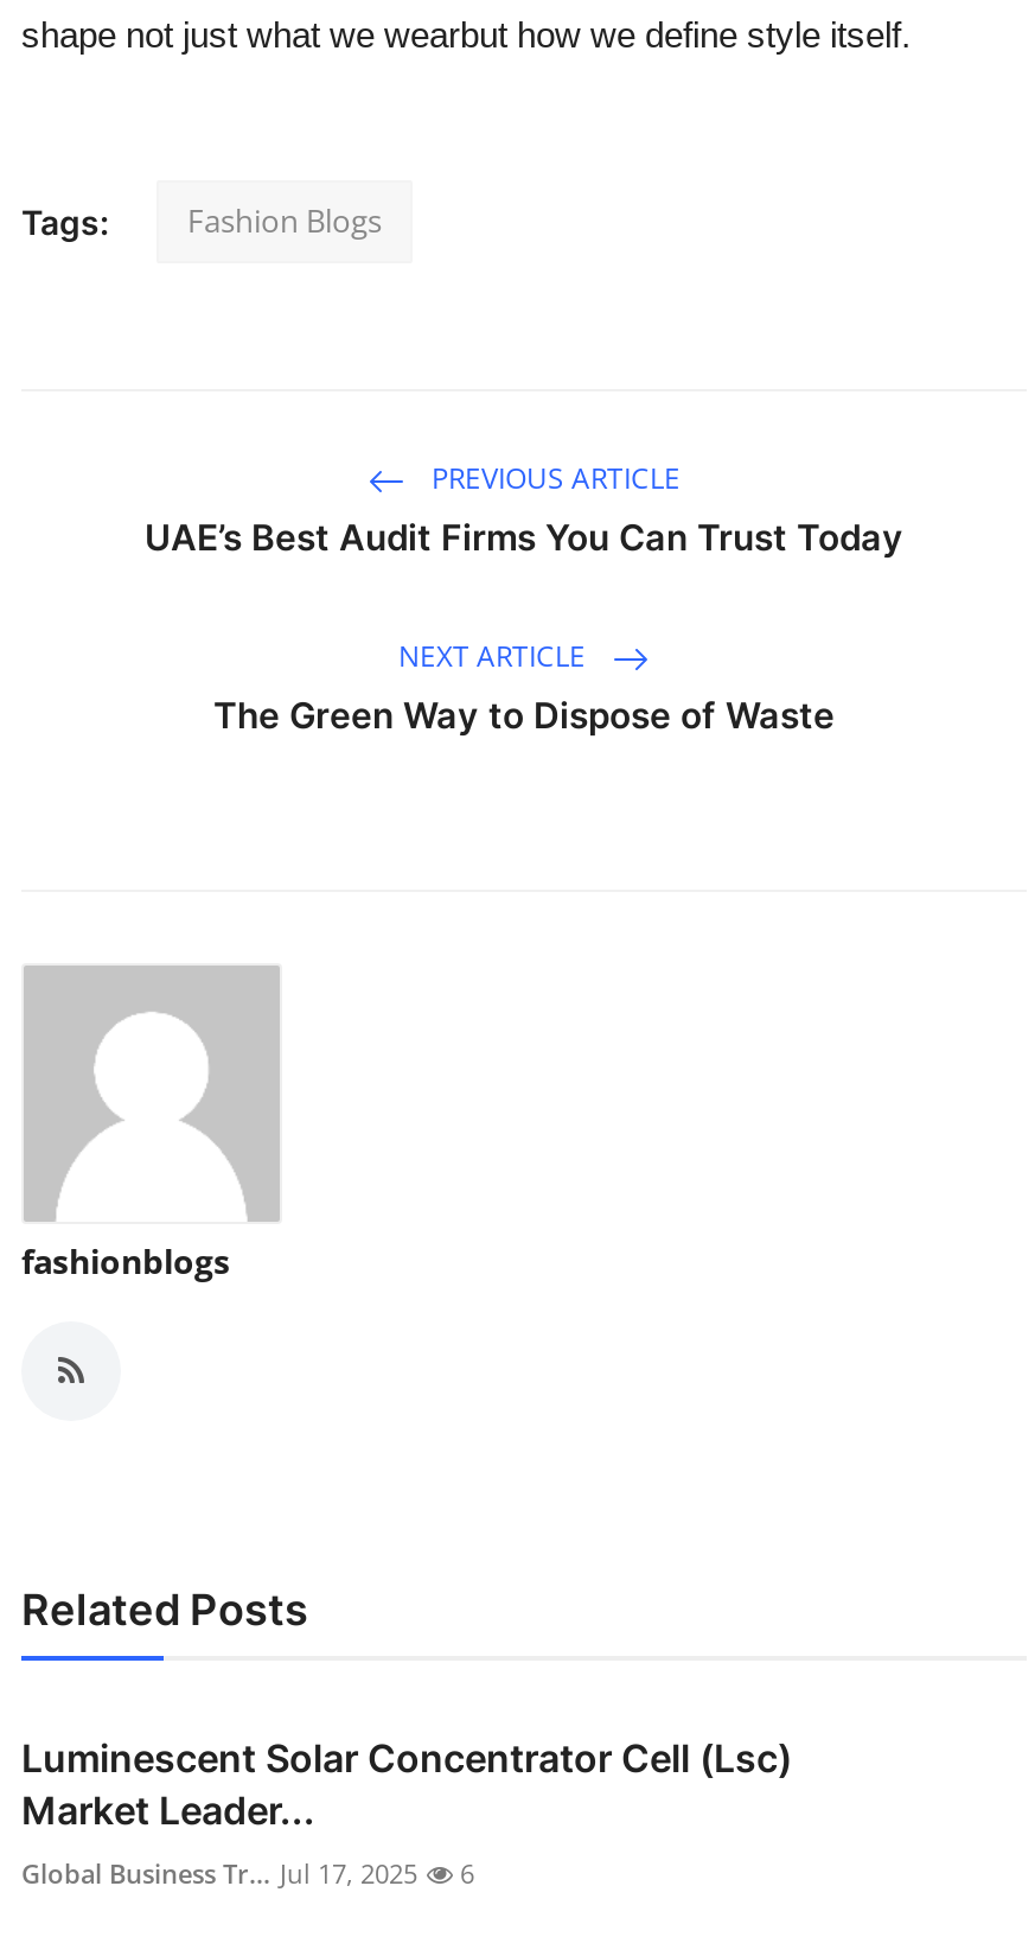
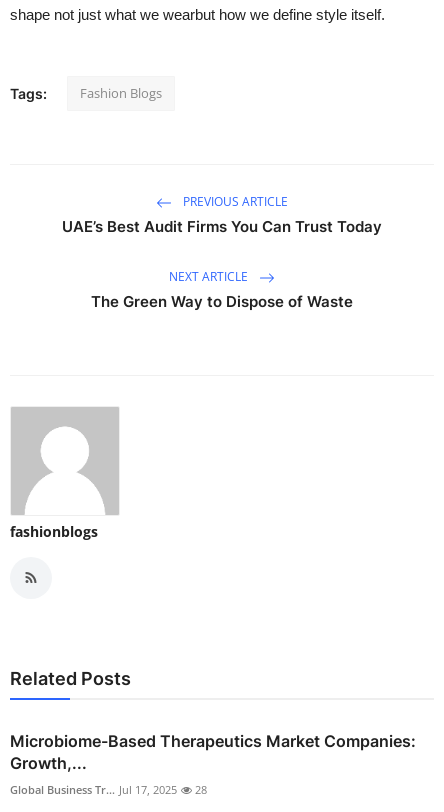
- Luminescent Solar Concentrator Cell (Lsc)
- Market Leader...
+ Microbiome-Based Therapeutics Market Companies:
+ Growth,...

- Global Business Tr... Jul 17, 2025 6
+ Global Business Tr... Jul 17, 2025 28
